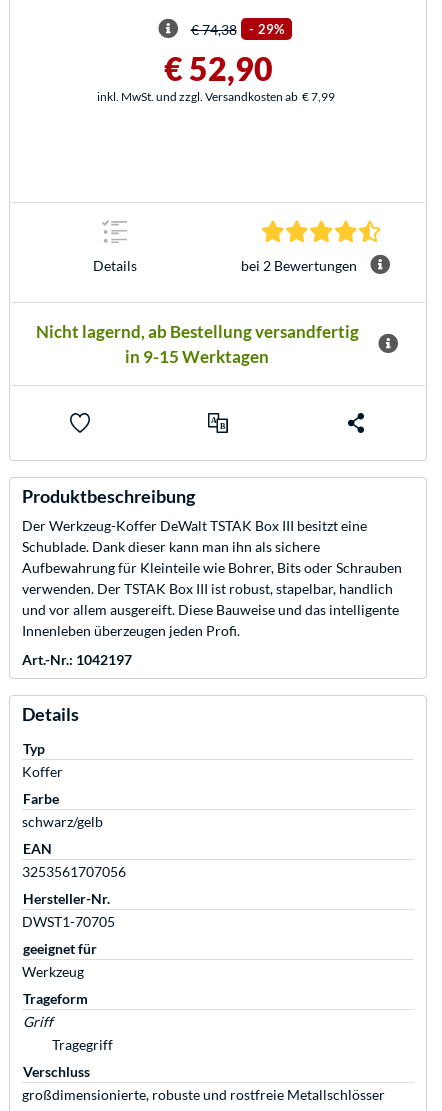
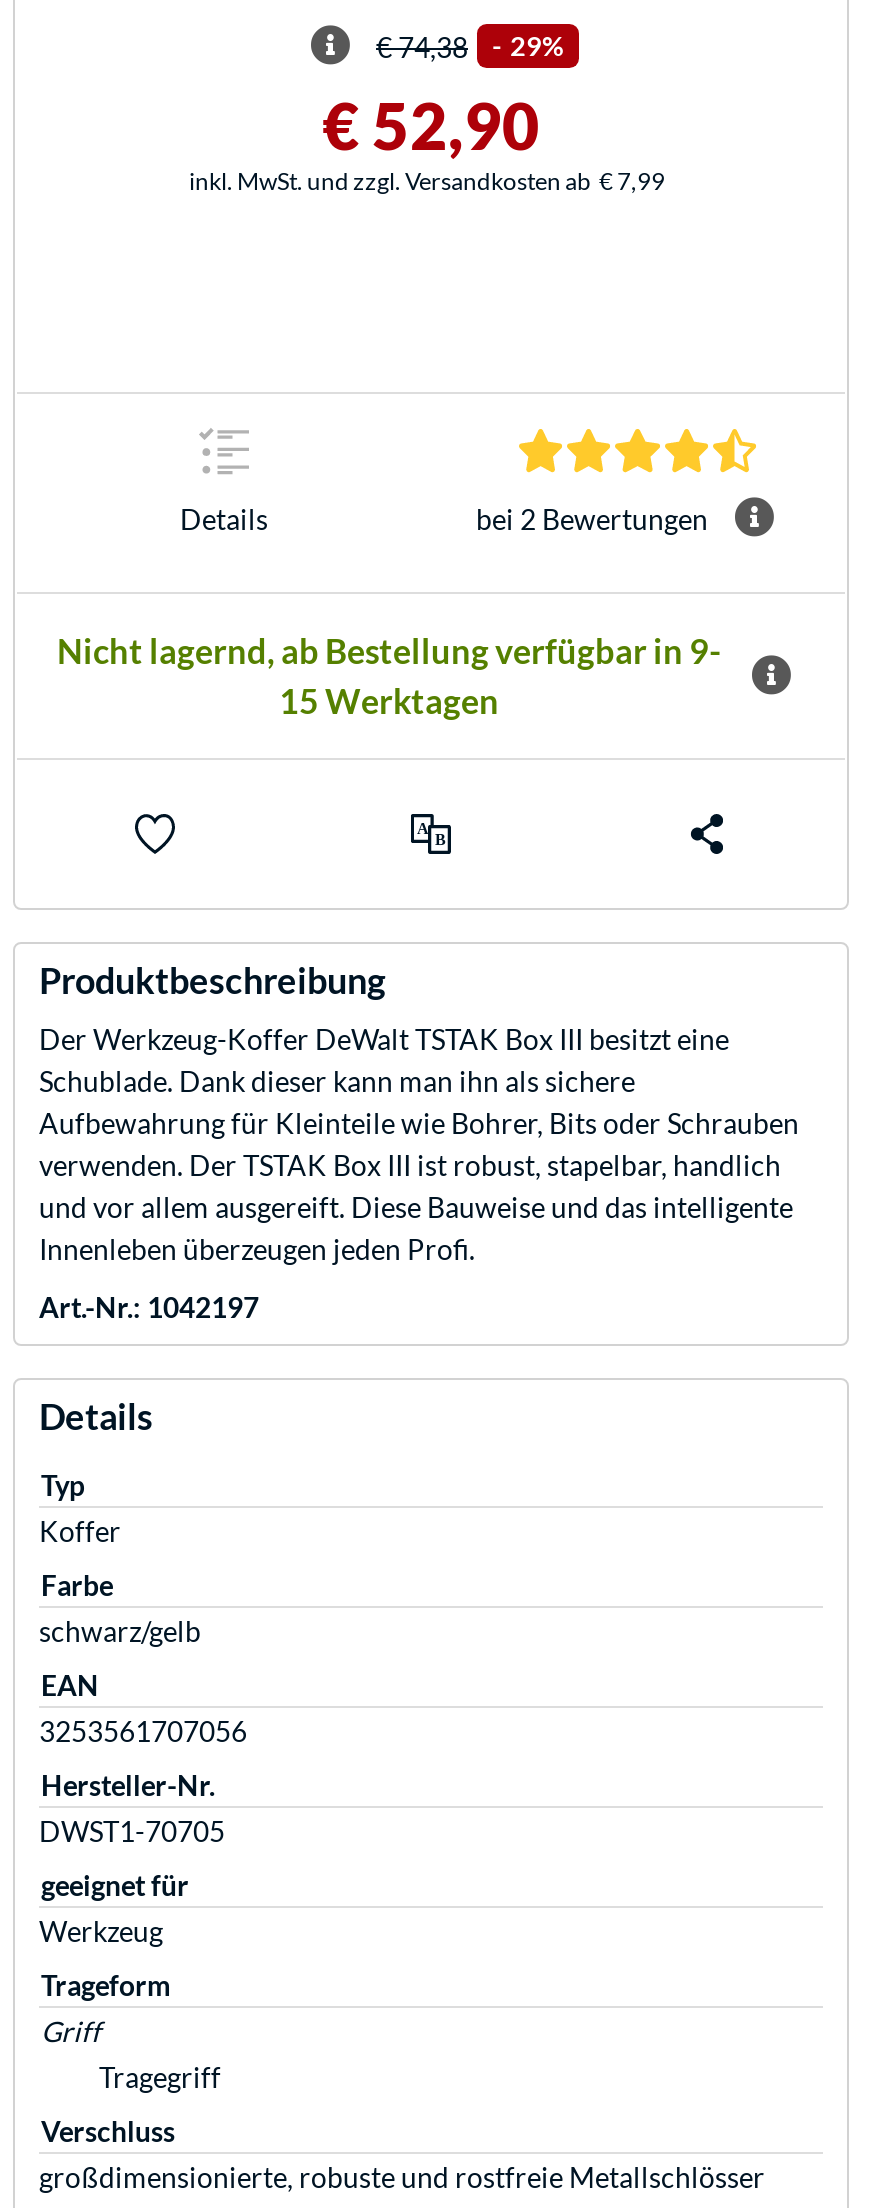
- Nicht lagernd, ab Bestellung versandfertig
- in 9-15 Werktagen
+ Nicht lagernd, ab Bestellung verfügbar in 9-
+ 15 Werktagen
